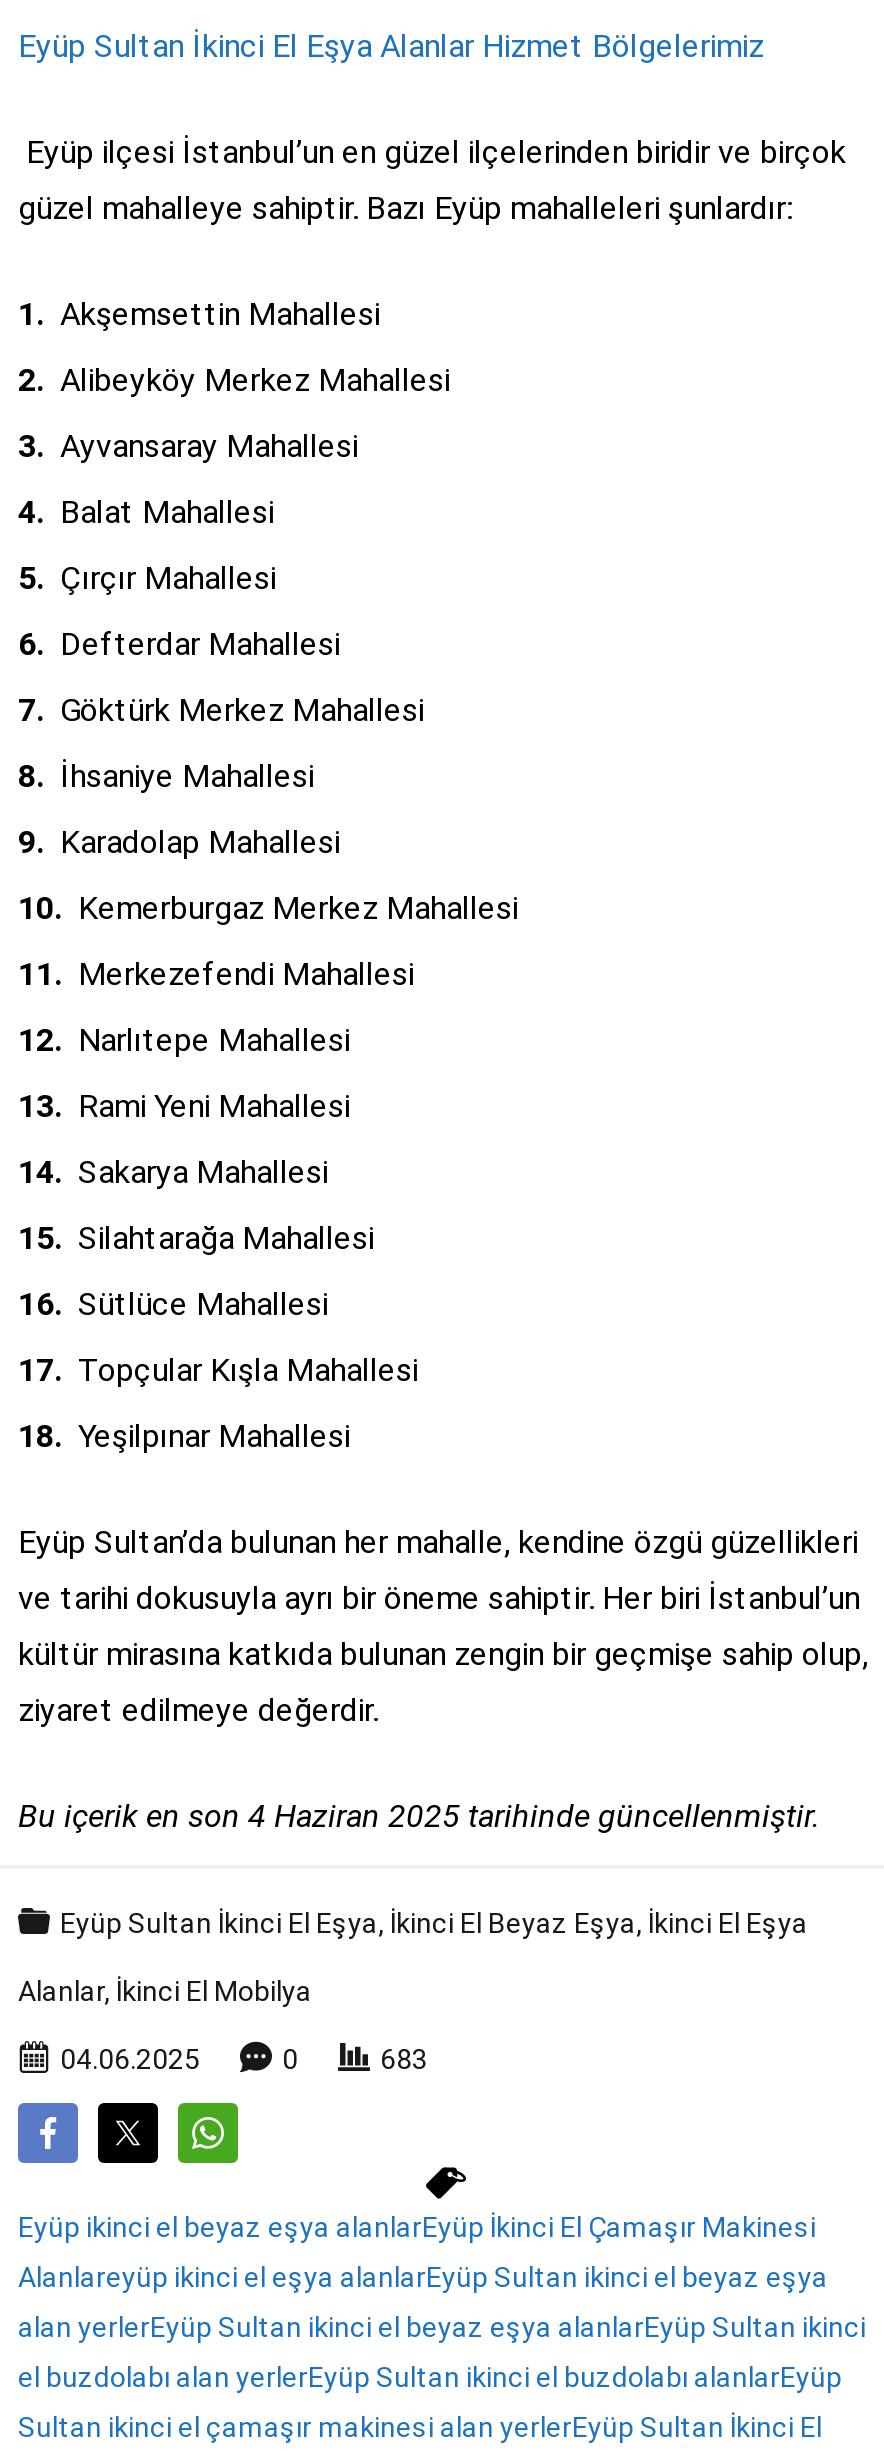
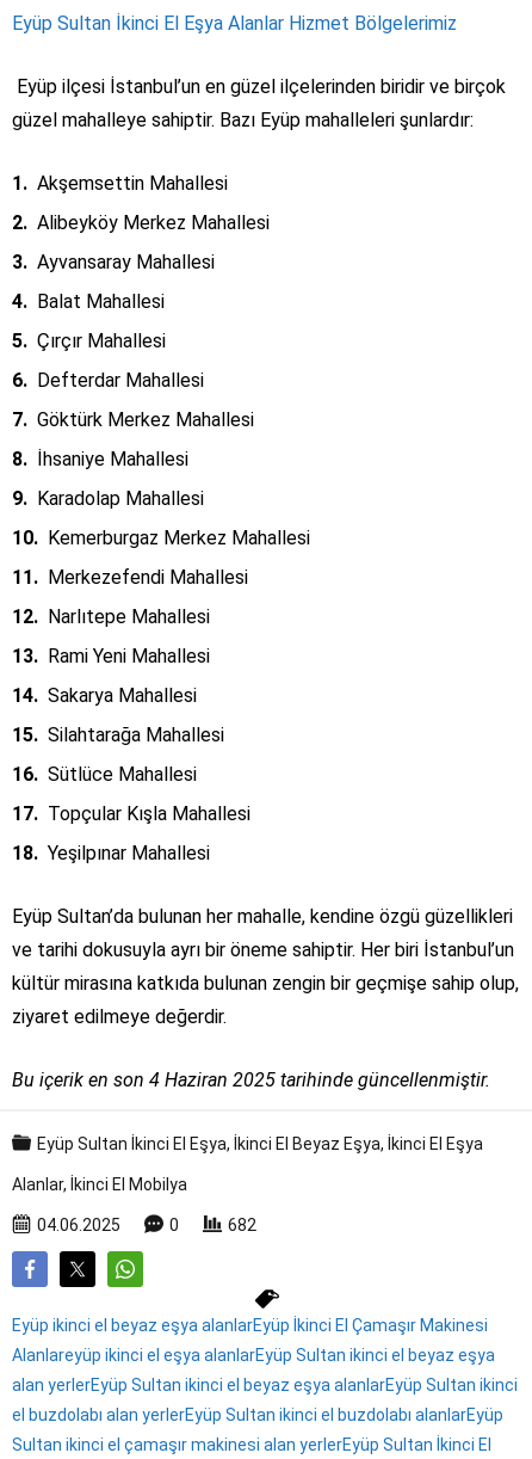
- 683
+ 682
